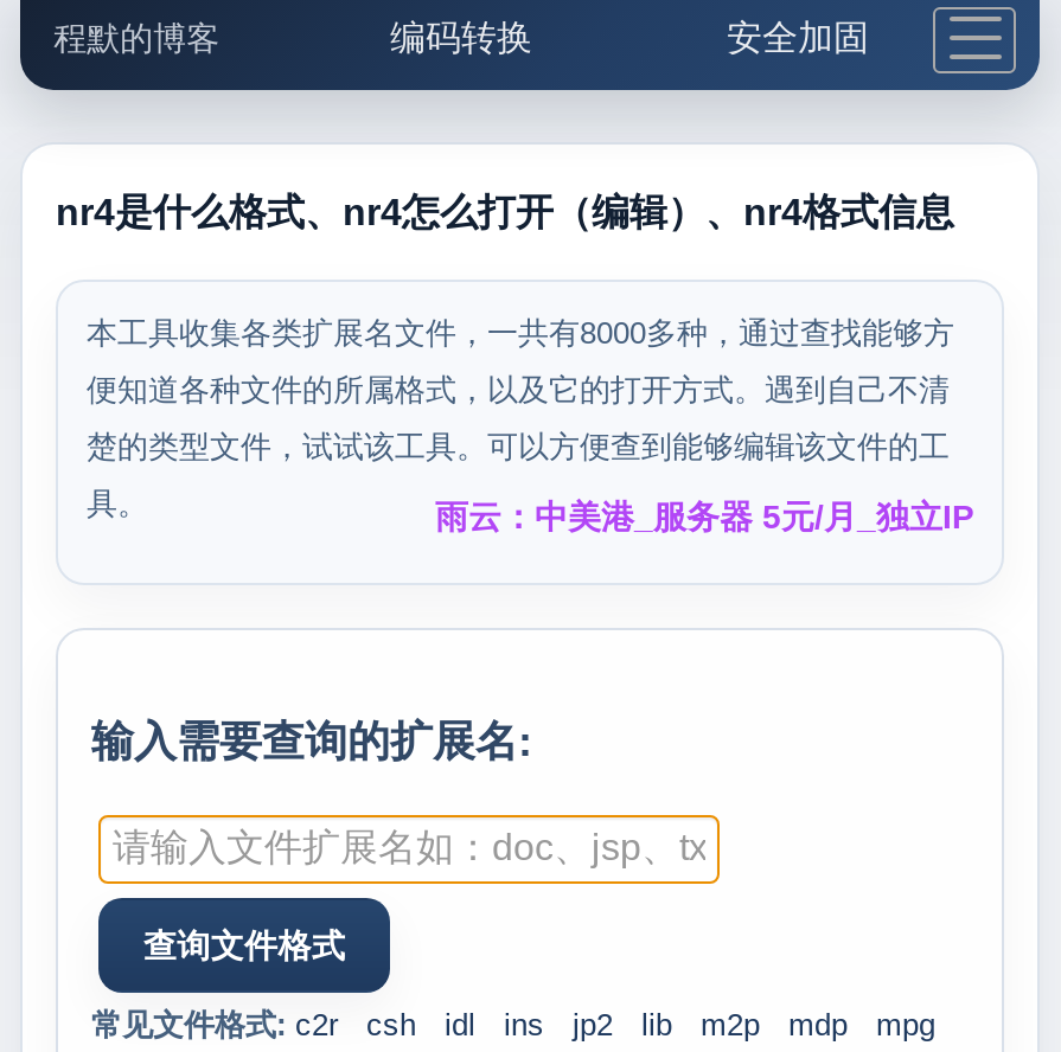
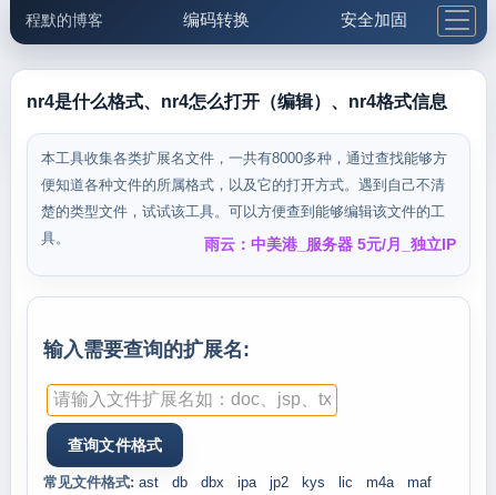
- 常见文件格式: c2r
- csh
- idl
- ins
+ 常见文件格式: ast
+ db
+ dbx
+ ipa

- lib
- m2p
- mdp
- mpg
+ kys
+ lic
+ m4a
+ maf
